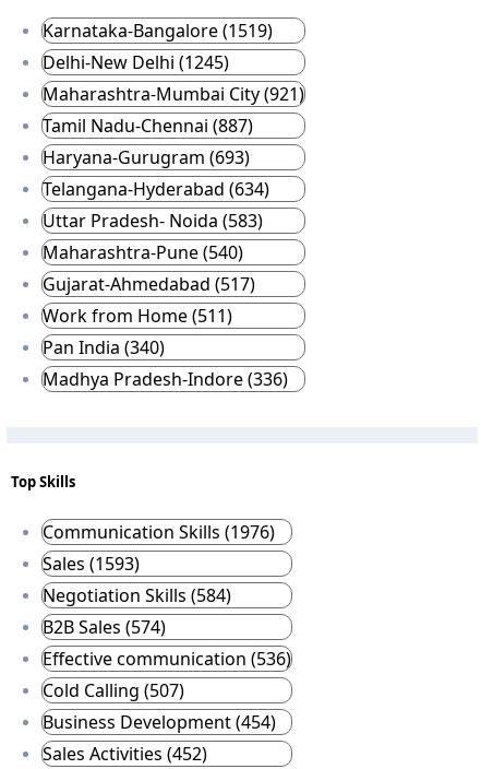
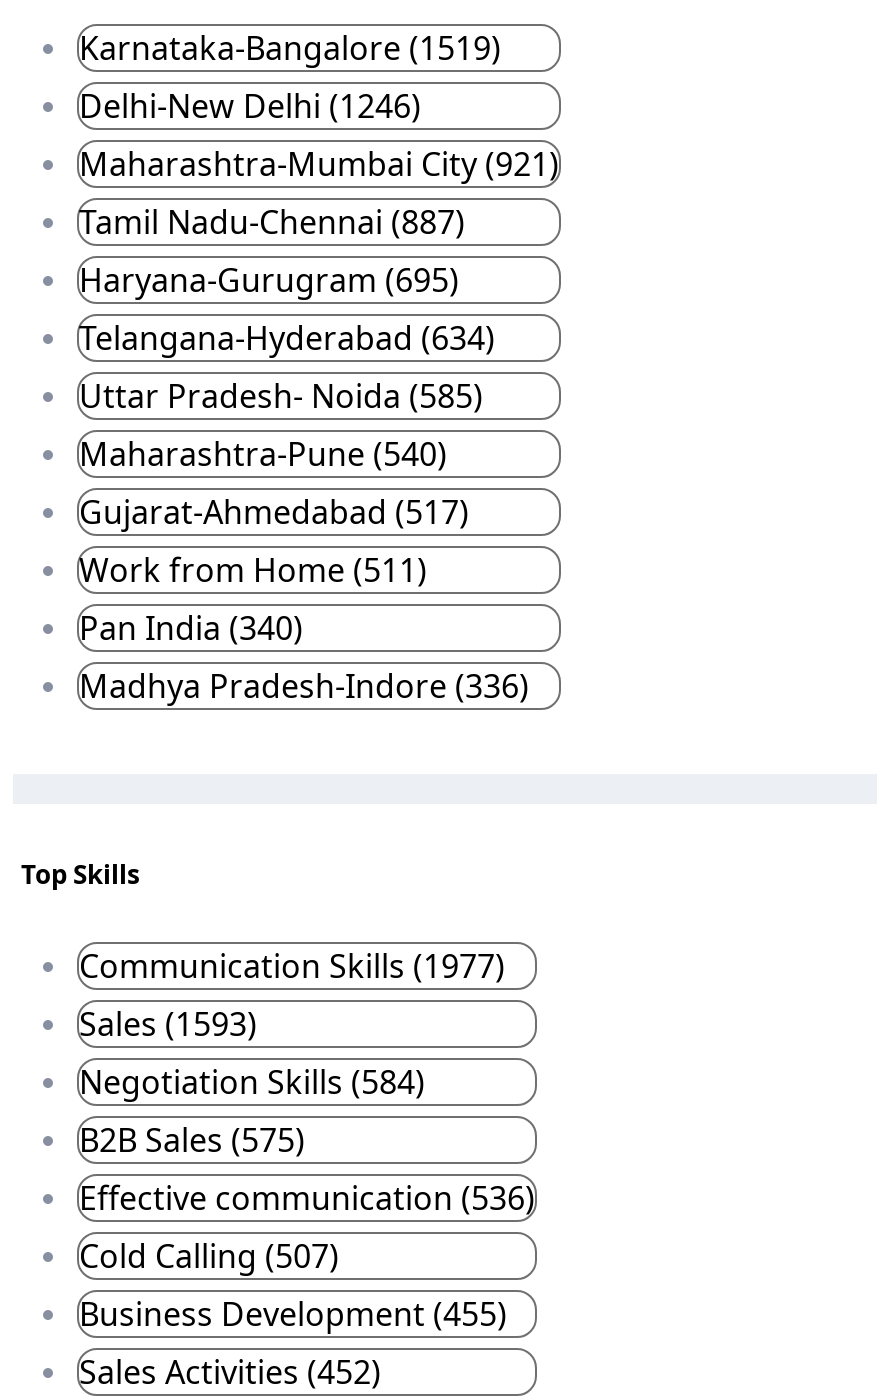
- Delhi-New Delhi (1245)
+ Delhi-New Delhi (1246)

- Haryana-Gurugram (693)
+ Haryana-Gurugram (695)

- Uttar Pradesh- Noida (583)
+ Uttar Pradesh- Noida (585)

- Communication Skills (1976)
+ Communication Skills (1977)

- B2B Sales (574)
+ B2B Sales (575)

- Business Development (454)
+ Business Development (455)
